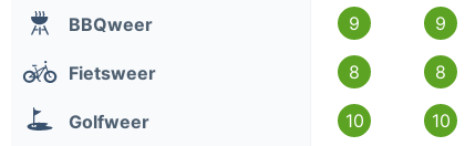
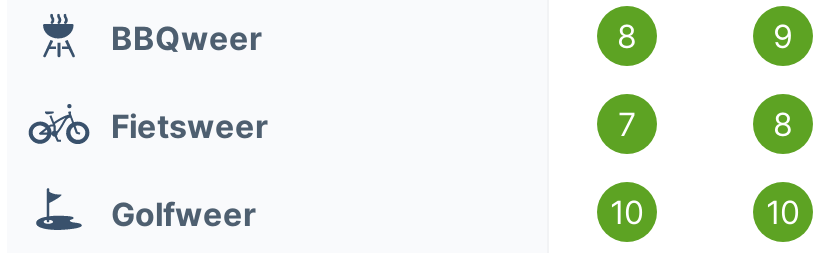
- 9
+ 8

- 8
+ 7
